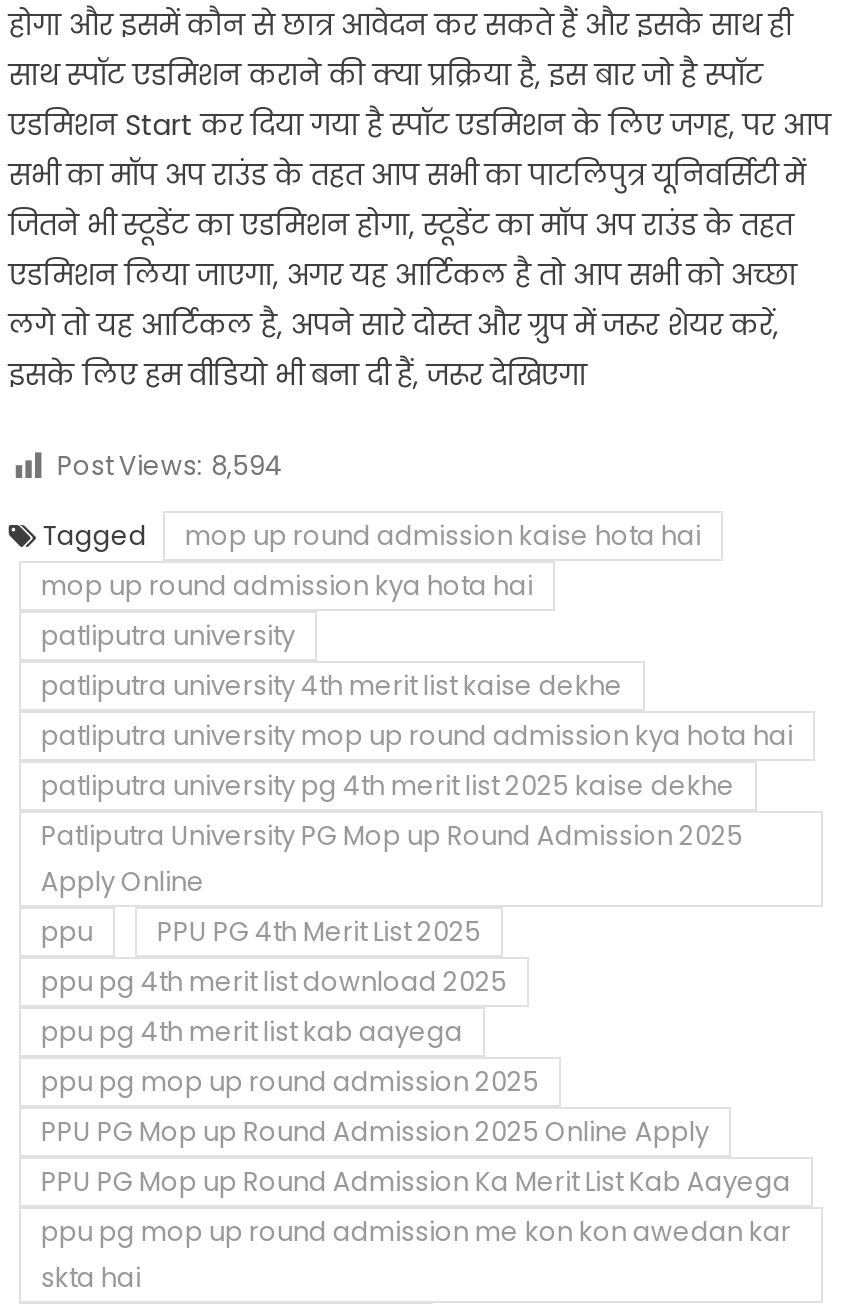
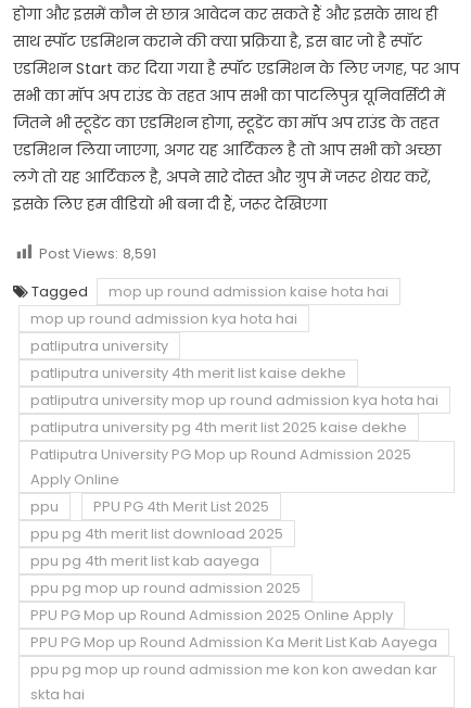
- Post Views: 8,594
+ Post Views: 8,591
